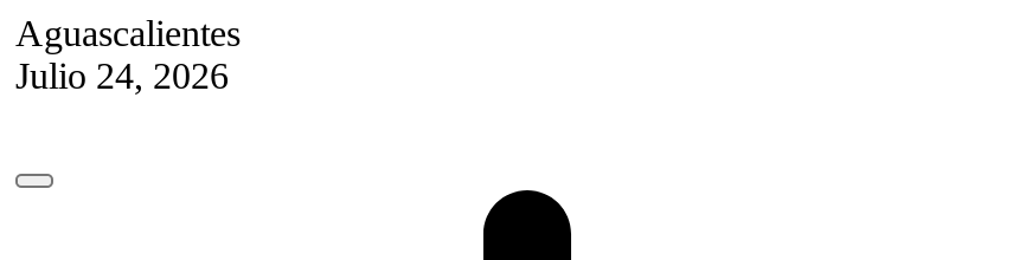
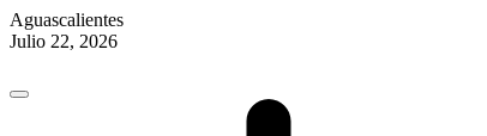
- Julio 24, 2026
+ Julio 22, 2026
